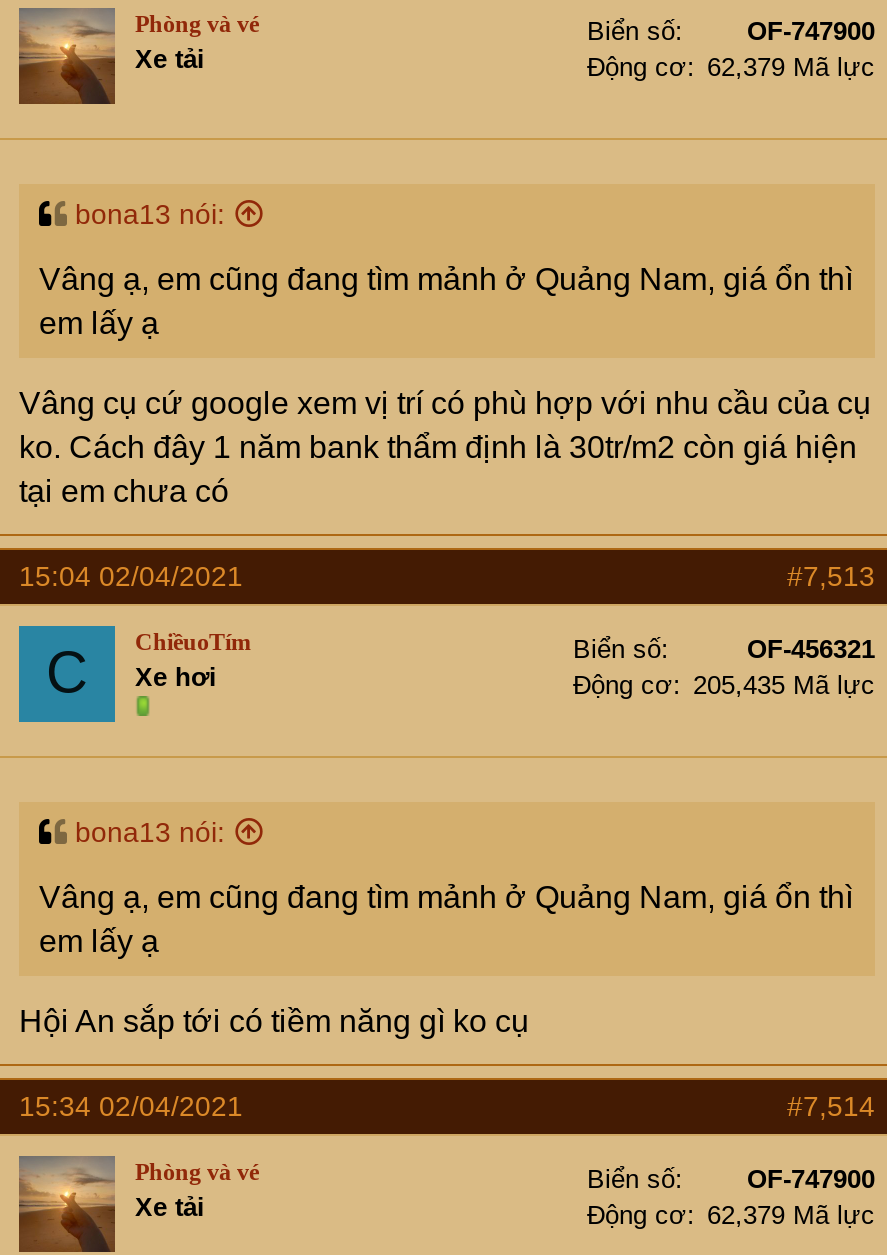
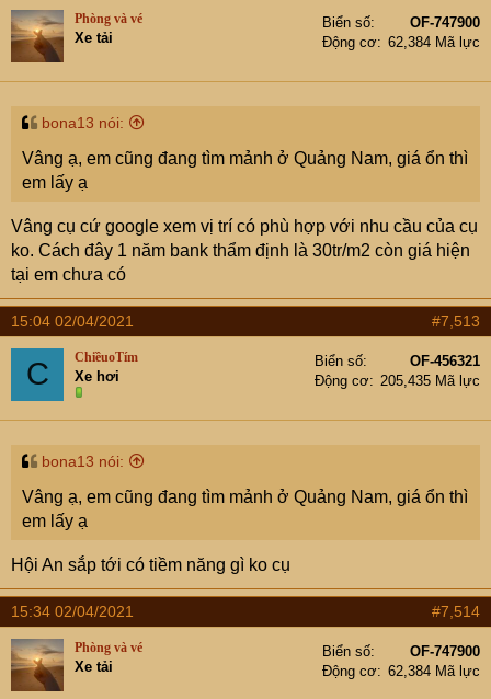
- Động cơ 62,379 Mã lực
+ Động cơ 62,384 Mã lực

- Động cơ 62,379 Mã lực
+ Động cơ 62,384 Mã lực
